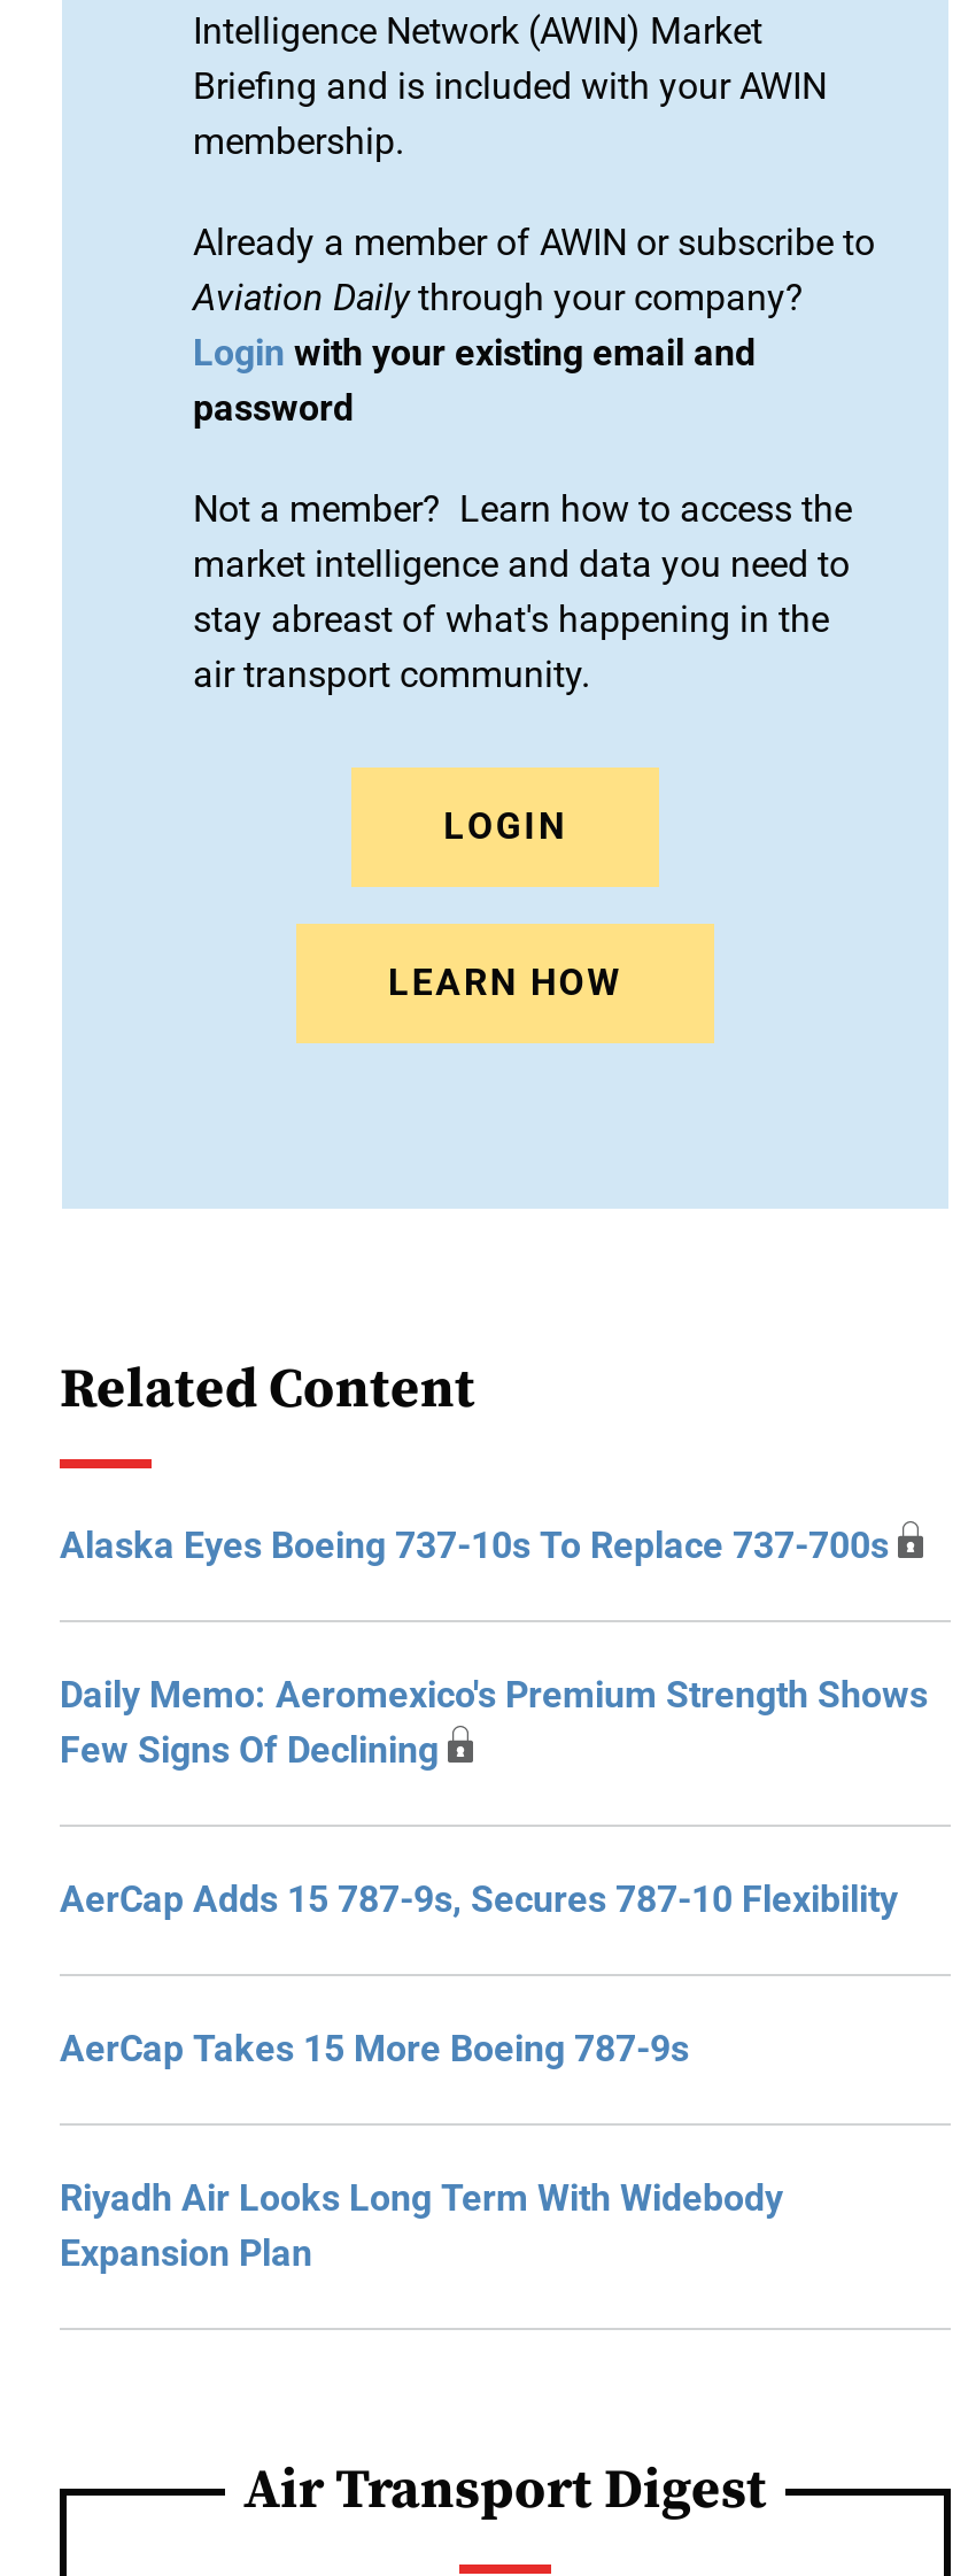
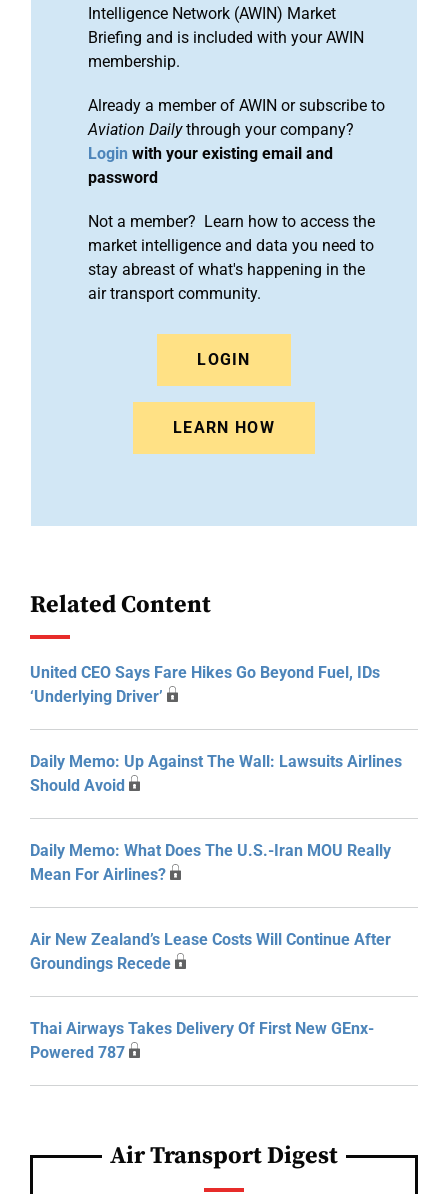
- Alaska Eyes Boeing 737-10s To Replace 737-700s
+ United CEO Says Fare Hikes Go Beyond Fuel, IDs
+ ‘Underlying Driver’

- Daily Memo: Aeromexico's Premium Strength Shows
- Few Signs Of Declining
+ Daily Memo: Up Against The Wall: Lawsuits Airlines
+ Should Avoid

- AerCap Adds 15 787-9s, Secures 787-10 Flexibility
+ Daily Memo: What Does The U.S.-Iran MOU Really
+ Mean For Airlines?

- AerCap Takes 15 More Boeing 787-9s
+ Air New Zealand’s Lease Costs Will Continue After
+ Groundings Recede

- Riyadh Air Looks Long Term With Widebody
- Expansion Plan
+ Thai Airways Takes Delivery Of First New GEnx-
+ Powered 787
